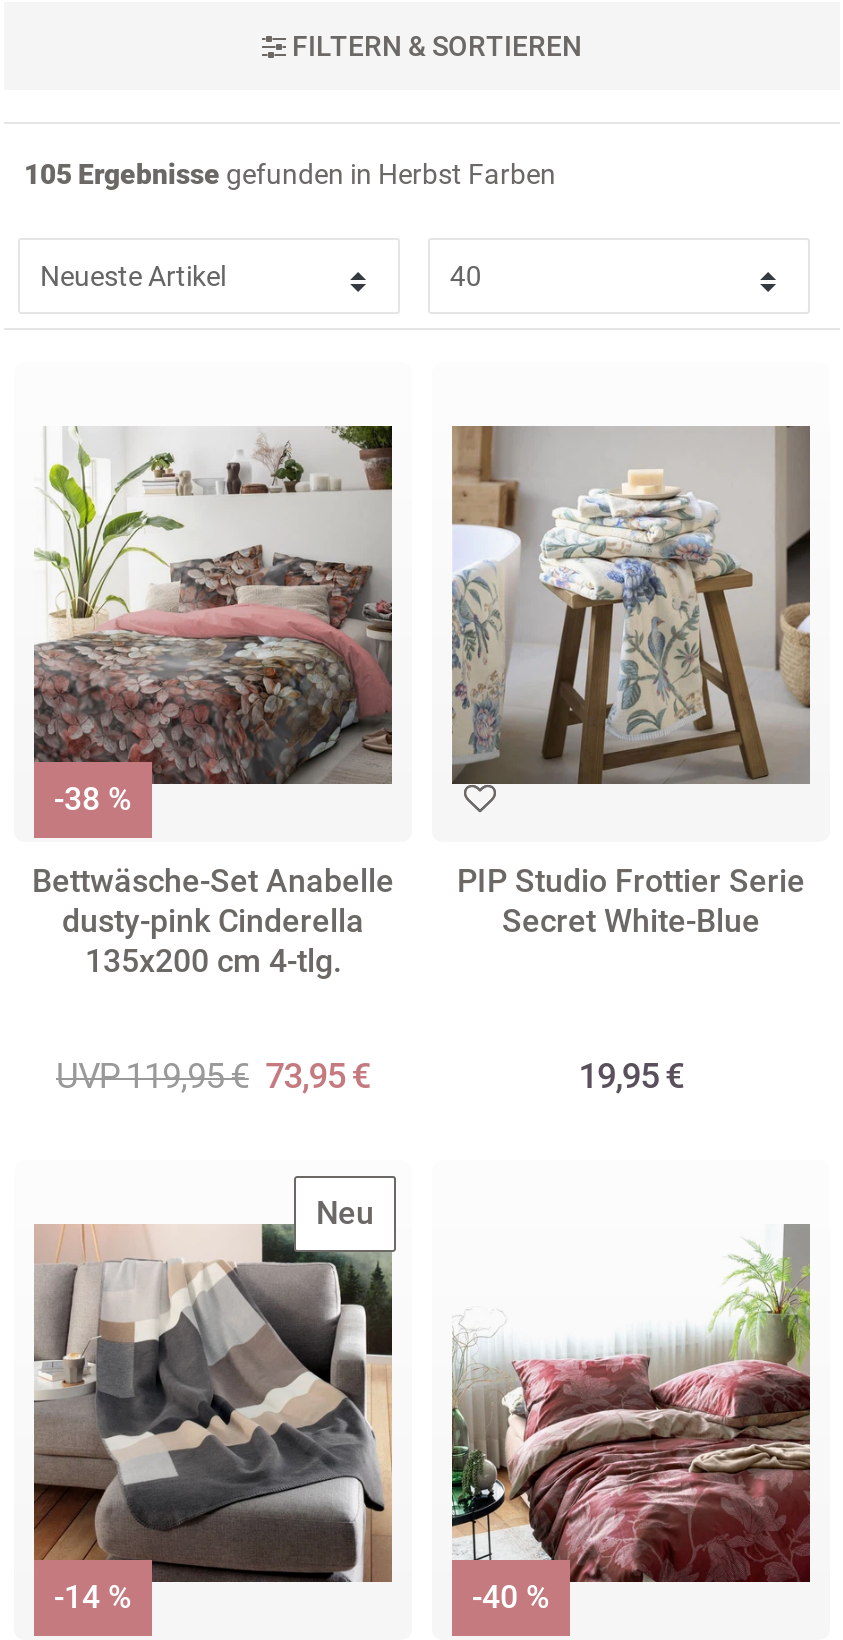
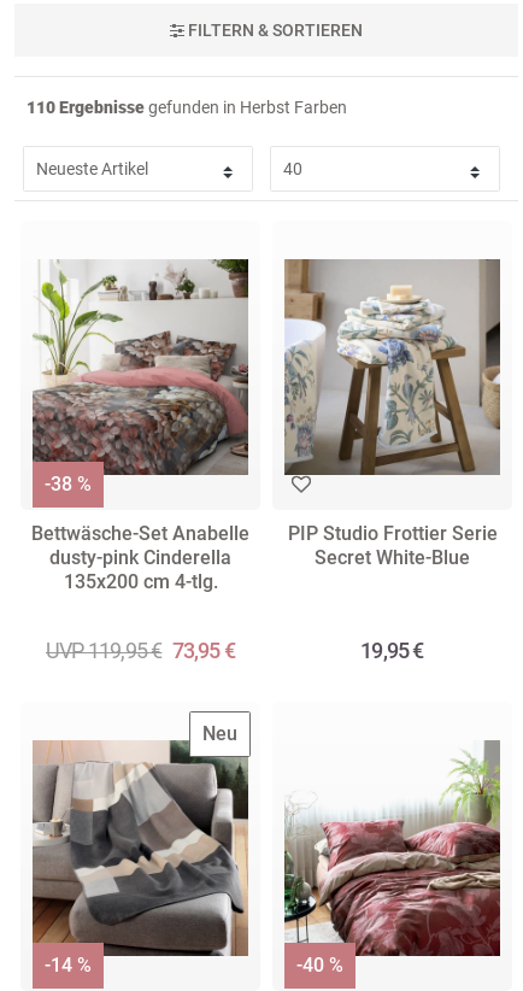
- 105 Ergebnisse gefunden in Herbst Farben
+ 110 Ergebnisse gefunden in Herbst Farben
